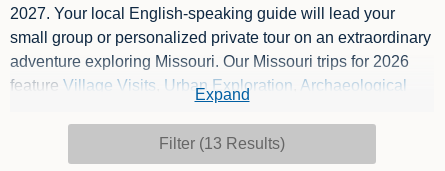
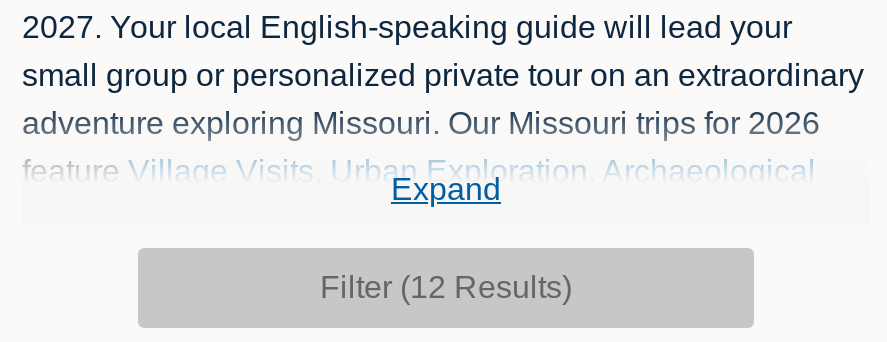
- Filter (13 Results)
+ Filter (12 Results)
